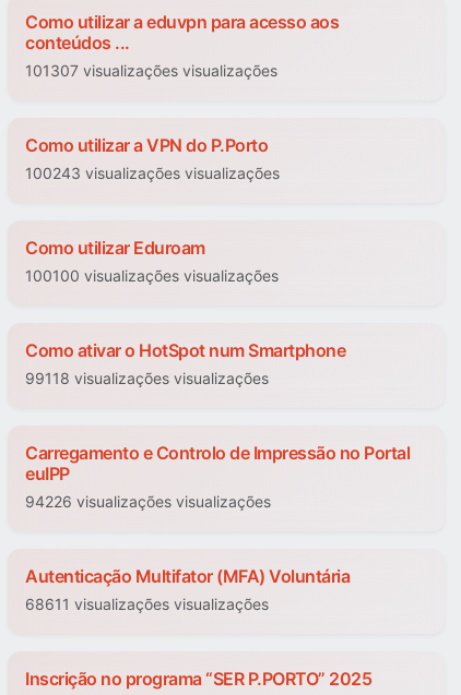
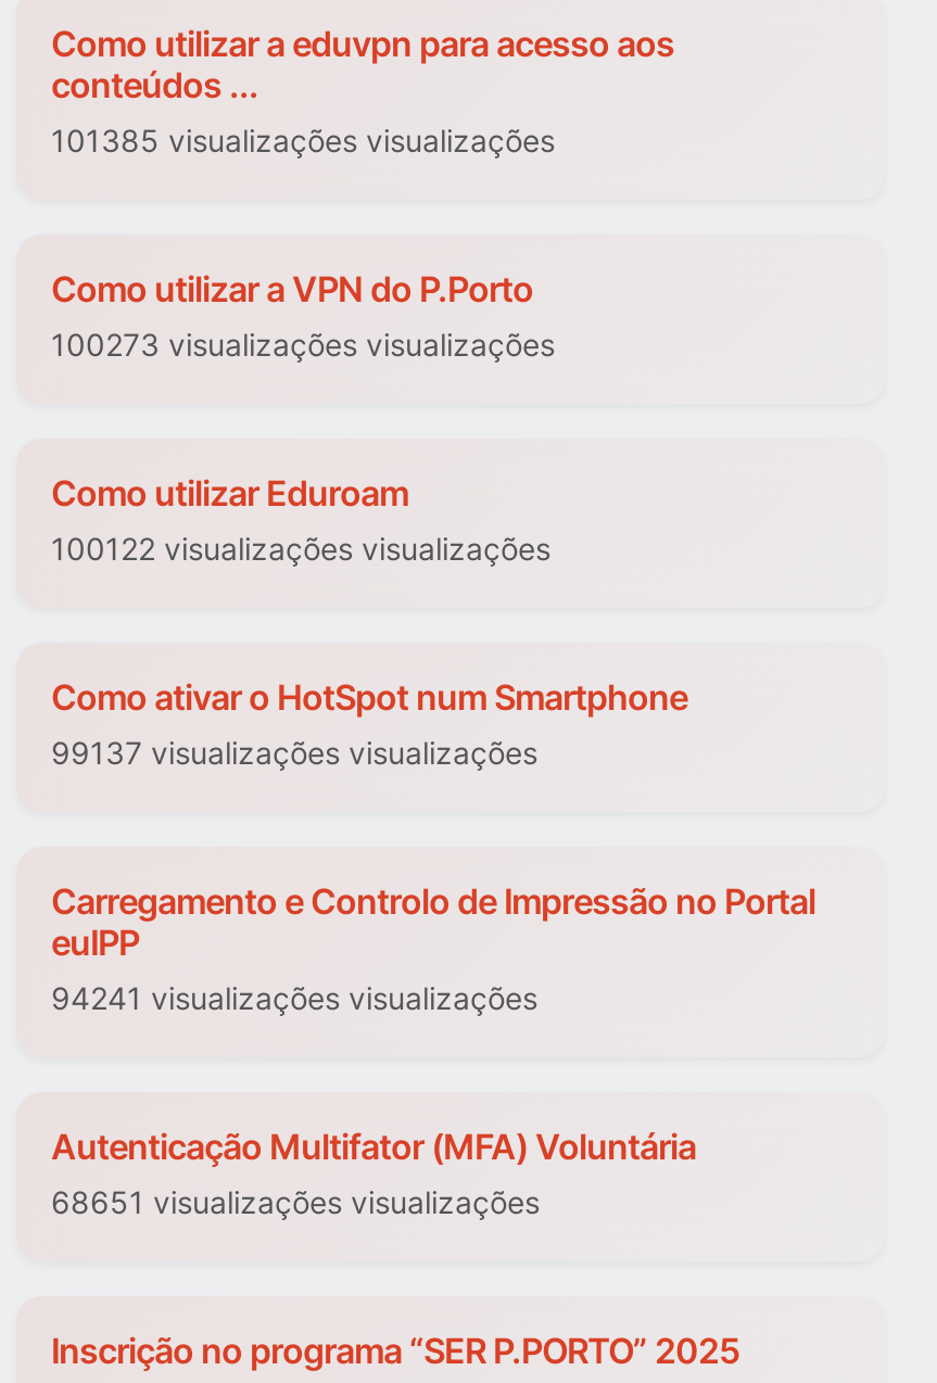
- 101307 visualizações visualizações
+ 101385 visualizações visualizações

- 100243 visualizações visualizações
+ 100273 visualizações visualizações

- 100100 visualizações visualizações
+ 100122 visualizações visualizações

- 99118 visualizações visualizações
+ 99137 visualizações visualizações

- 94226 visualizações visualizações
+ 94241 visualizações visualizações

- 68611 visualizações visualizações
+ 68651 visualizações visualizações
